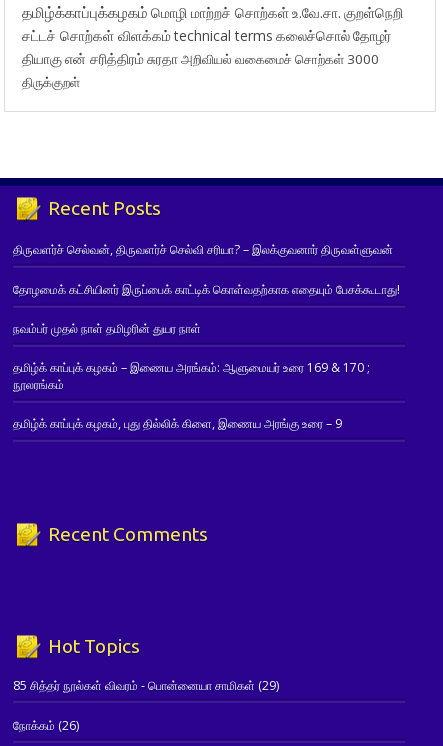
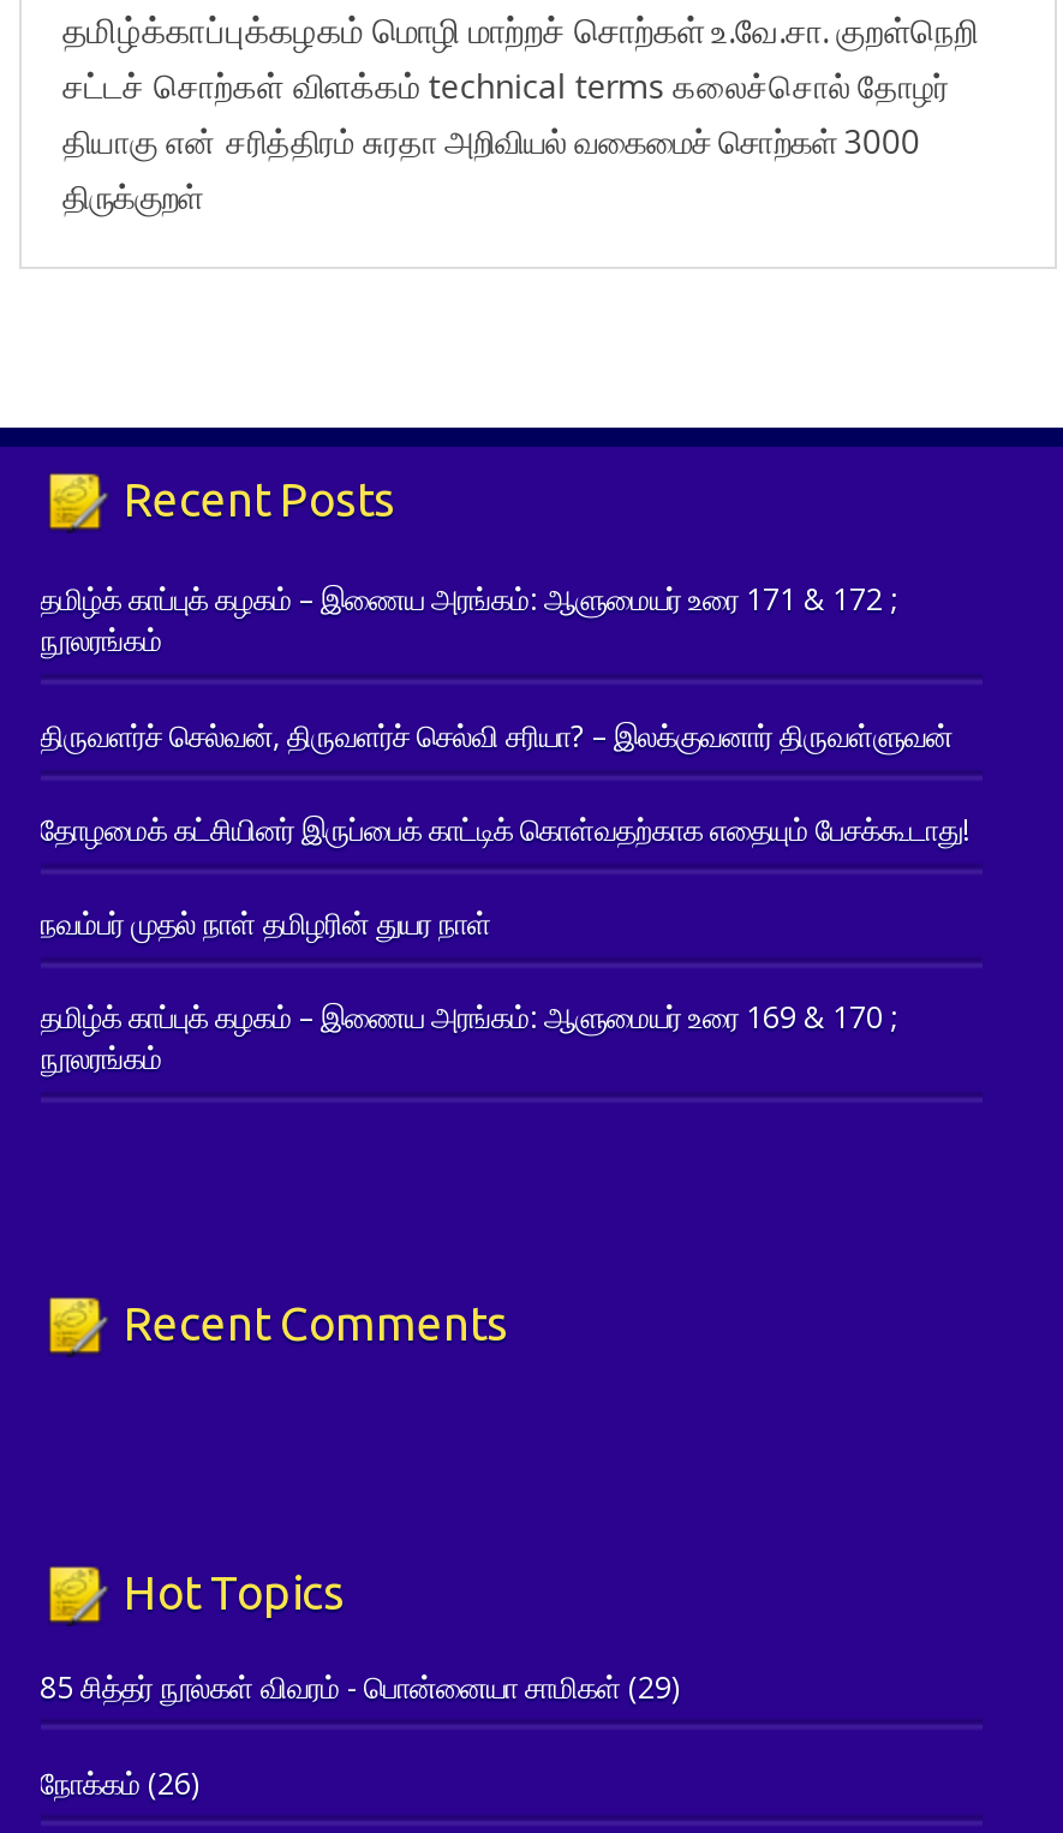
+ தமிழ்க் காப்புக் கழகம் – இணைய அரங்கம்: ஆளுமையர் உரை 171 & 172 ;
+ நூலரங்கம்

moved down: திருவளர்ச் செல்வன், திருவளர்ச் செல்வி சரியா? – இலக்குவனார் திருவள்ளுவன் | தோழமைக் கட்சியினர் இருப்பைக் காட்டிக் கொள்வதற்காக எதையும் பேசக்கூடாது! | நவம்பர் முதல் நாள் தமிழரின் துயர நாள் | தமிழ்க் காப்புக் கழகம் – இணைய அரங்கம்: ஆளுமையர் உரை 169 & 170 ; | நூலரங்கம்

- தமிழ்க் காப்புக் கழகம், புது தில்லிக் கிளை, இணைய அரங்கு உரை – 9
